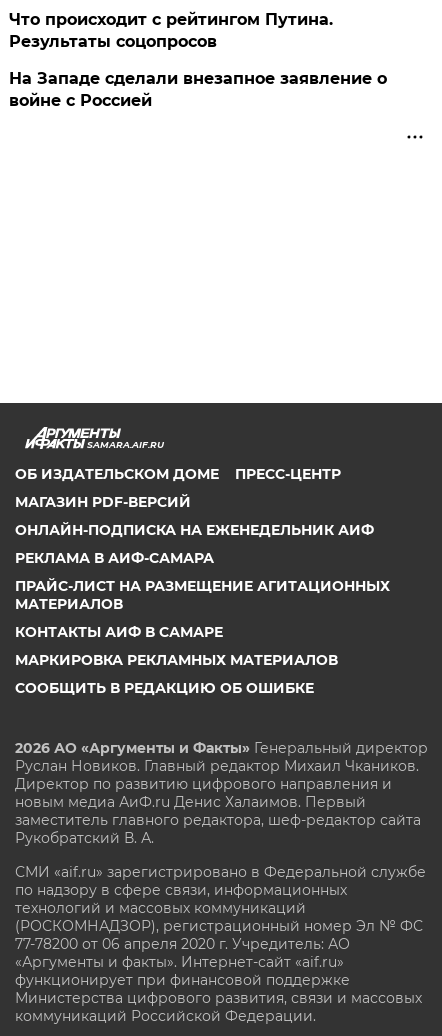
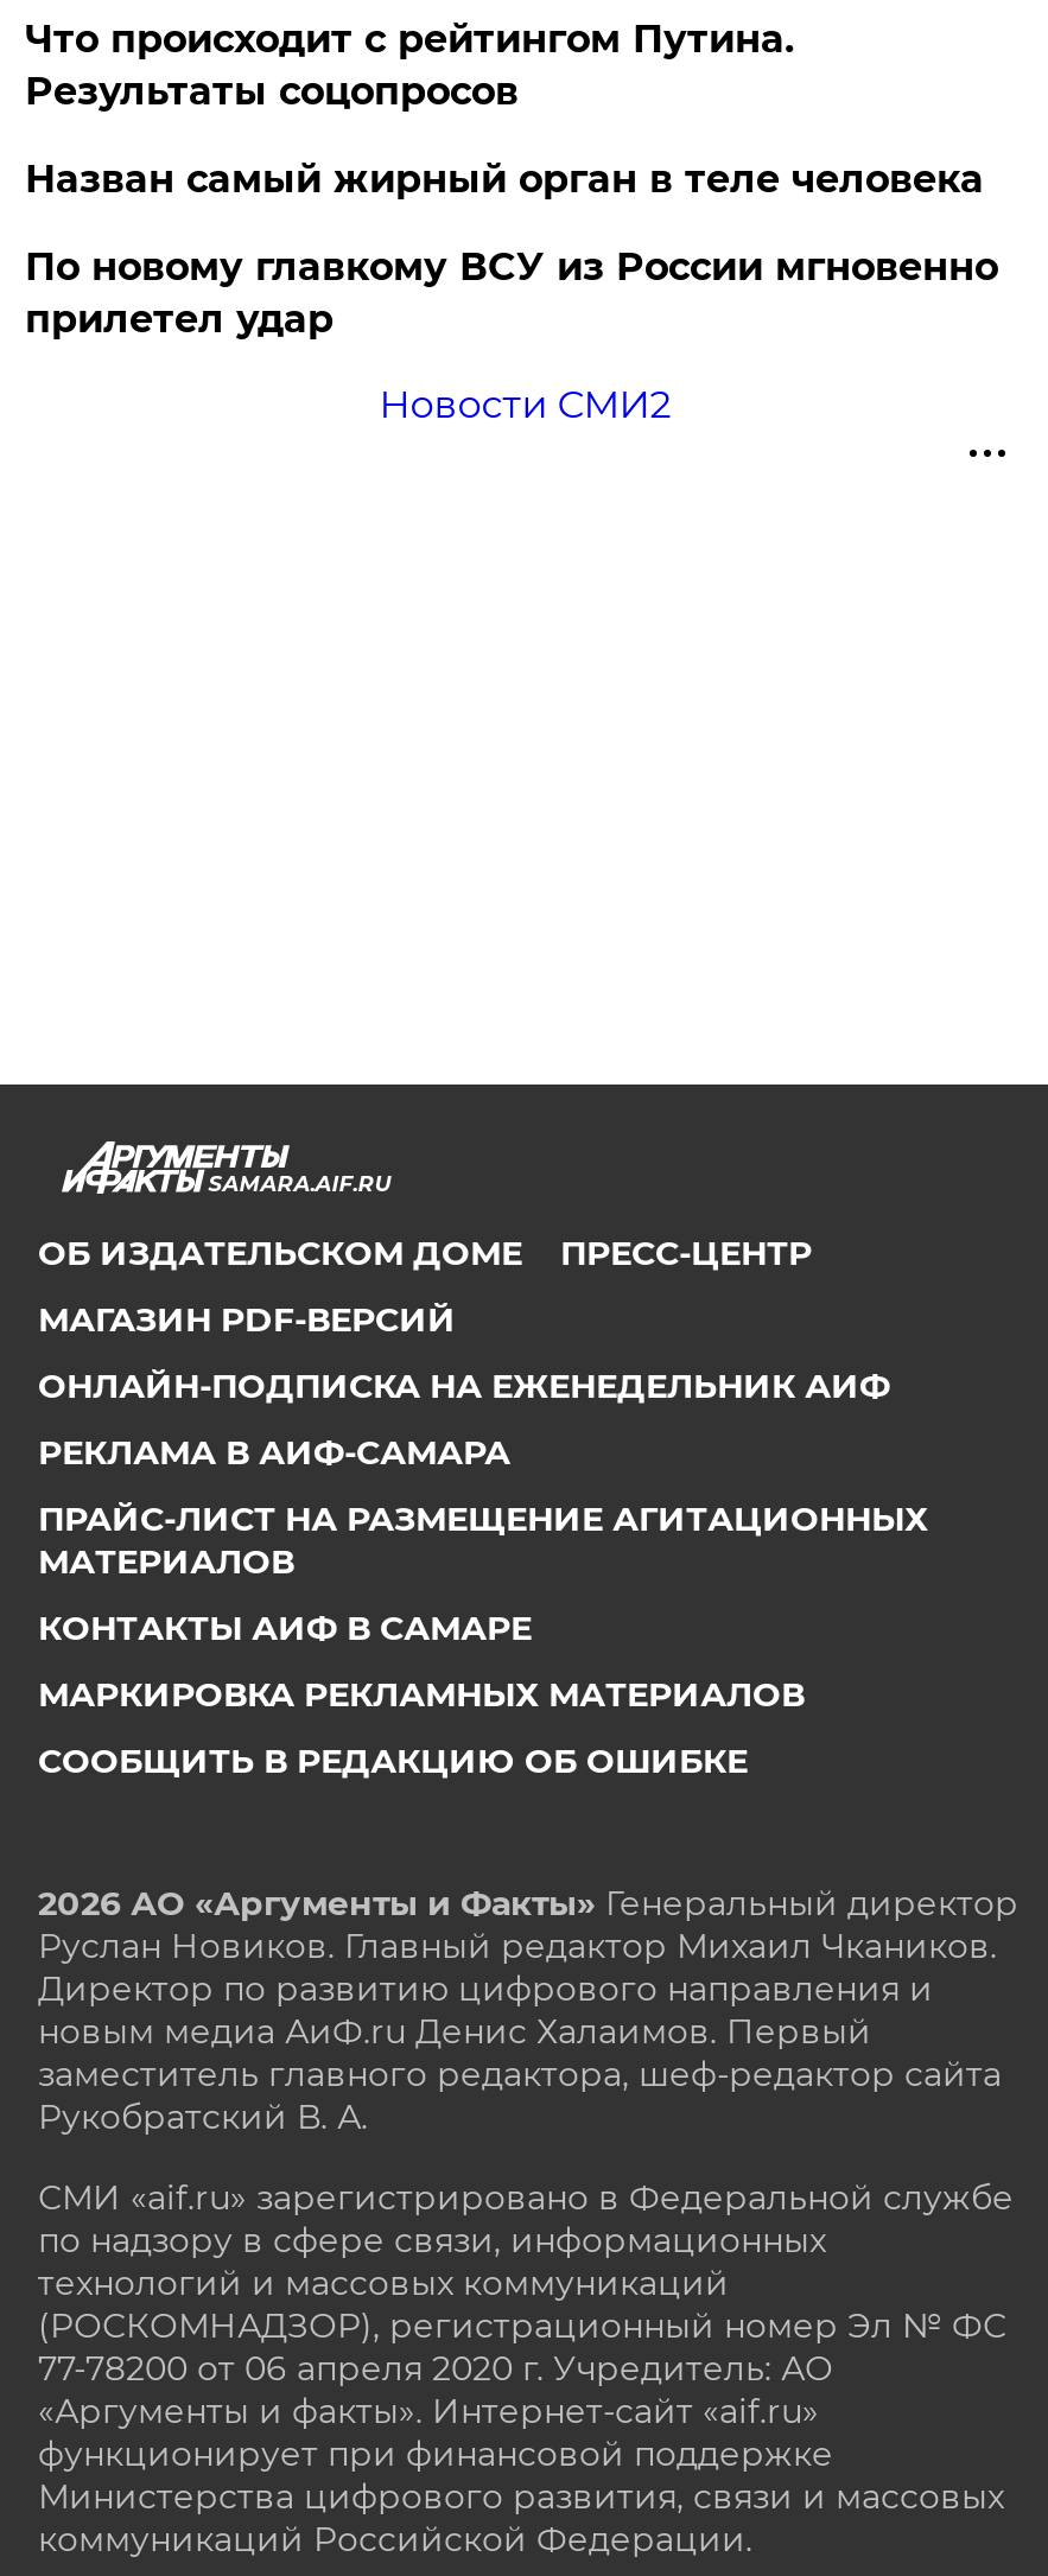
- На Западе сделали внезапное заявление о
- войне с Россией
+ Назван самый жирный орган в теле человека
+ По новому главкому ВСУ из России мгновенно
+ прилетел удар
+ Новости СМИ2
